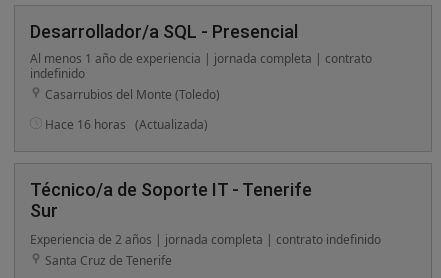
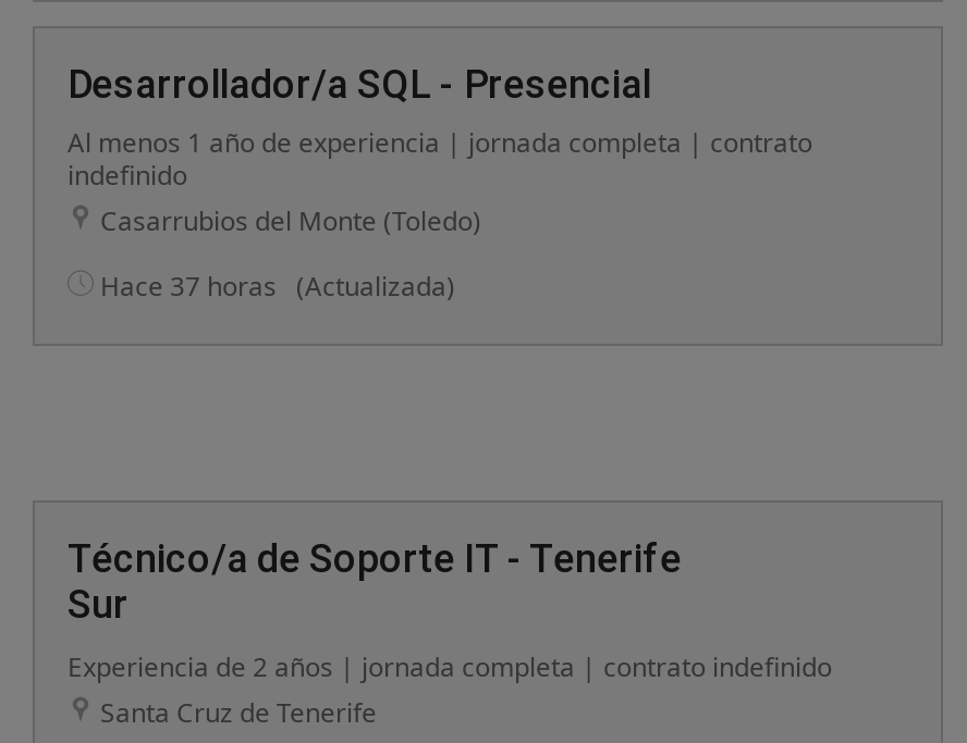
- Hace 16 horas (Actualizada)
+ Hace 37 horas (Actualizada)
